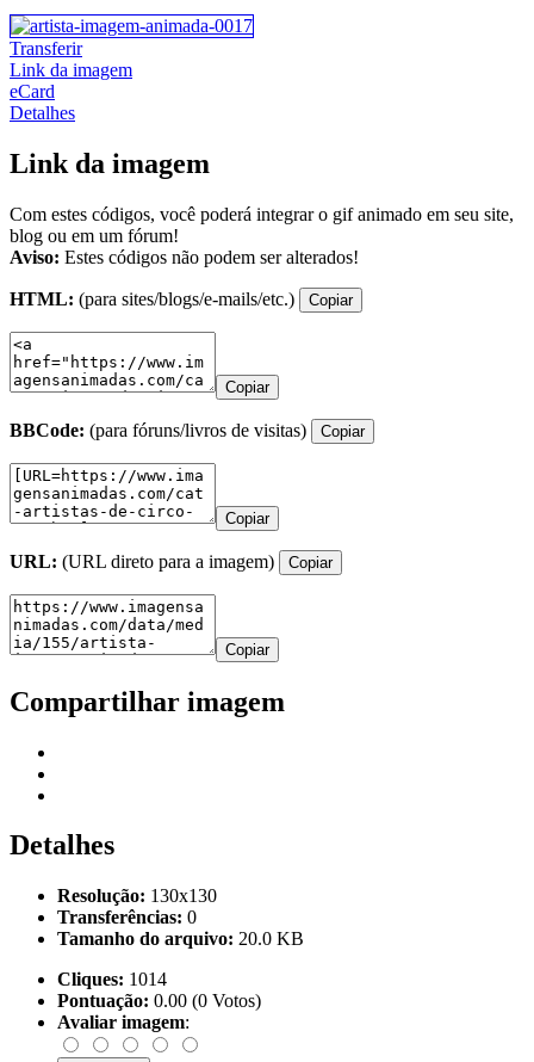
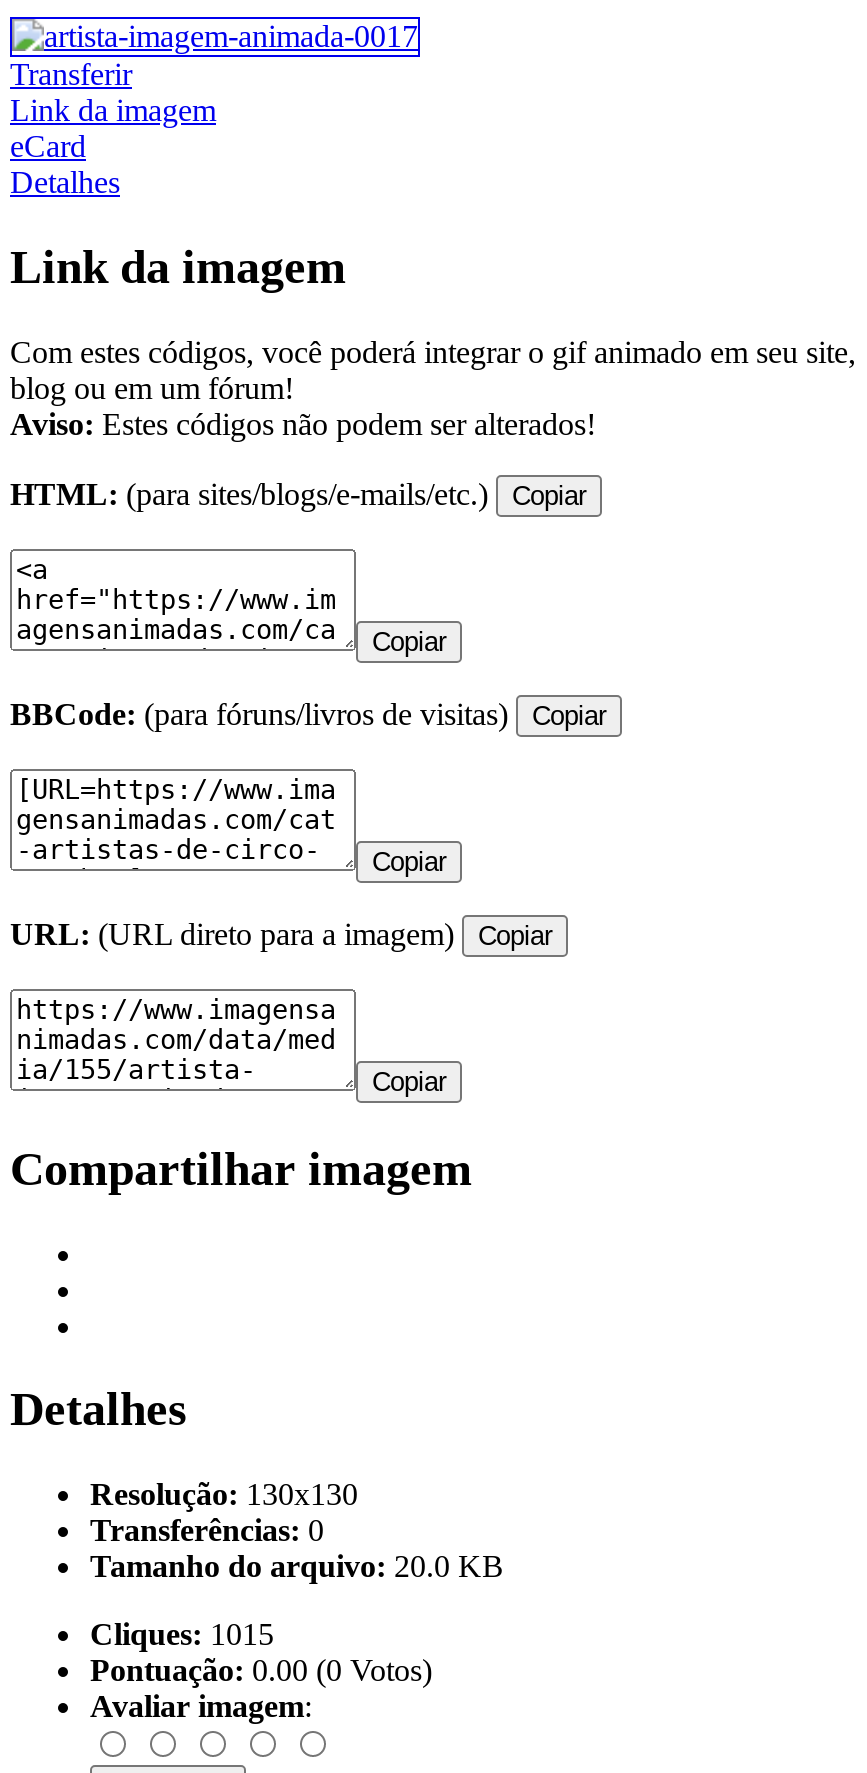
- Cliques: 1014
+ Cliques: 1015
